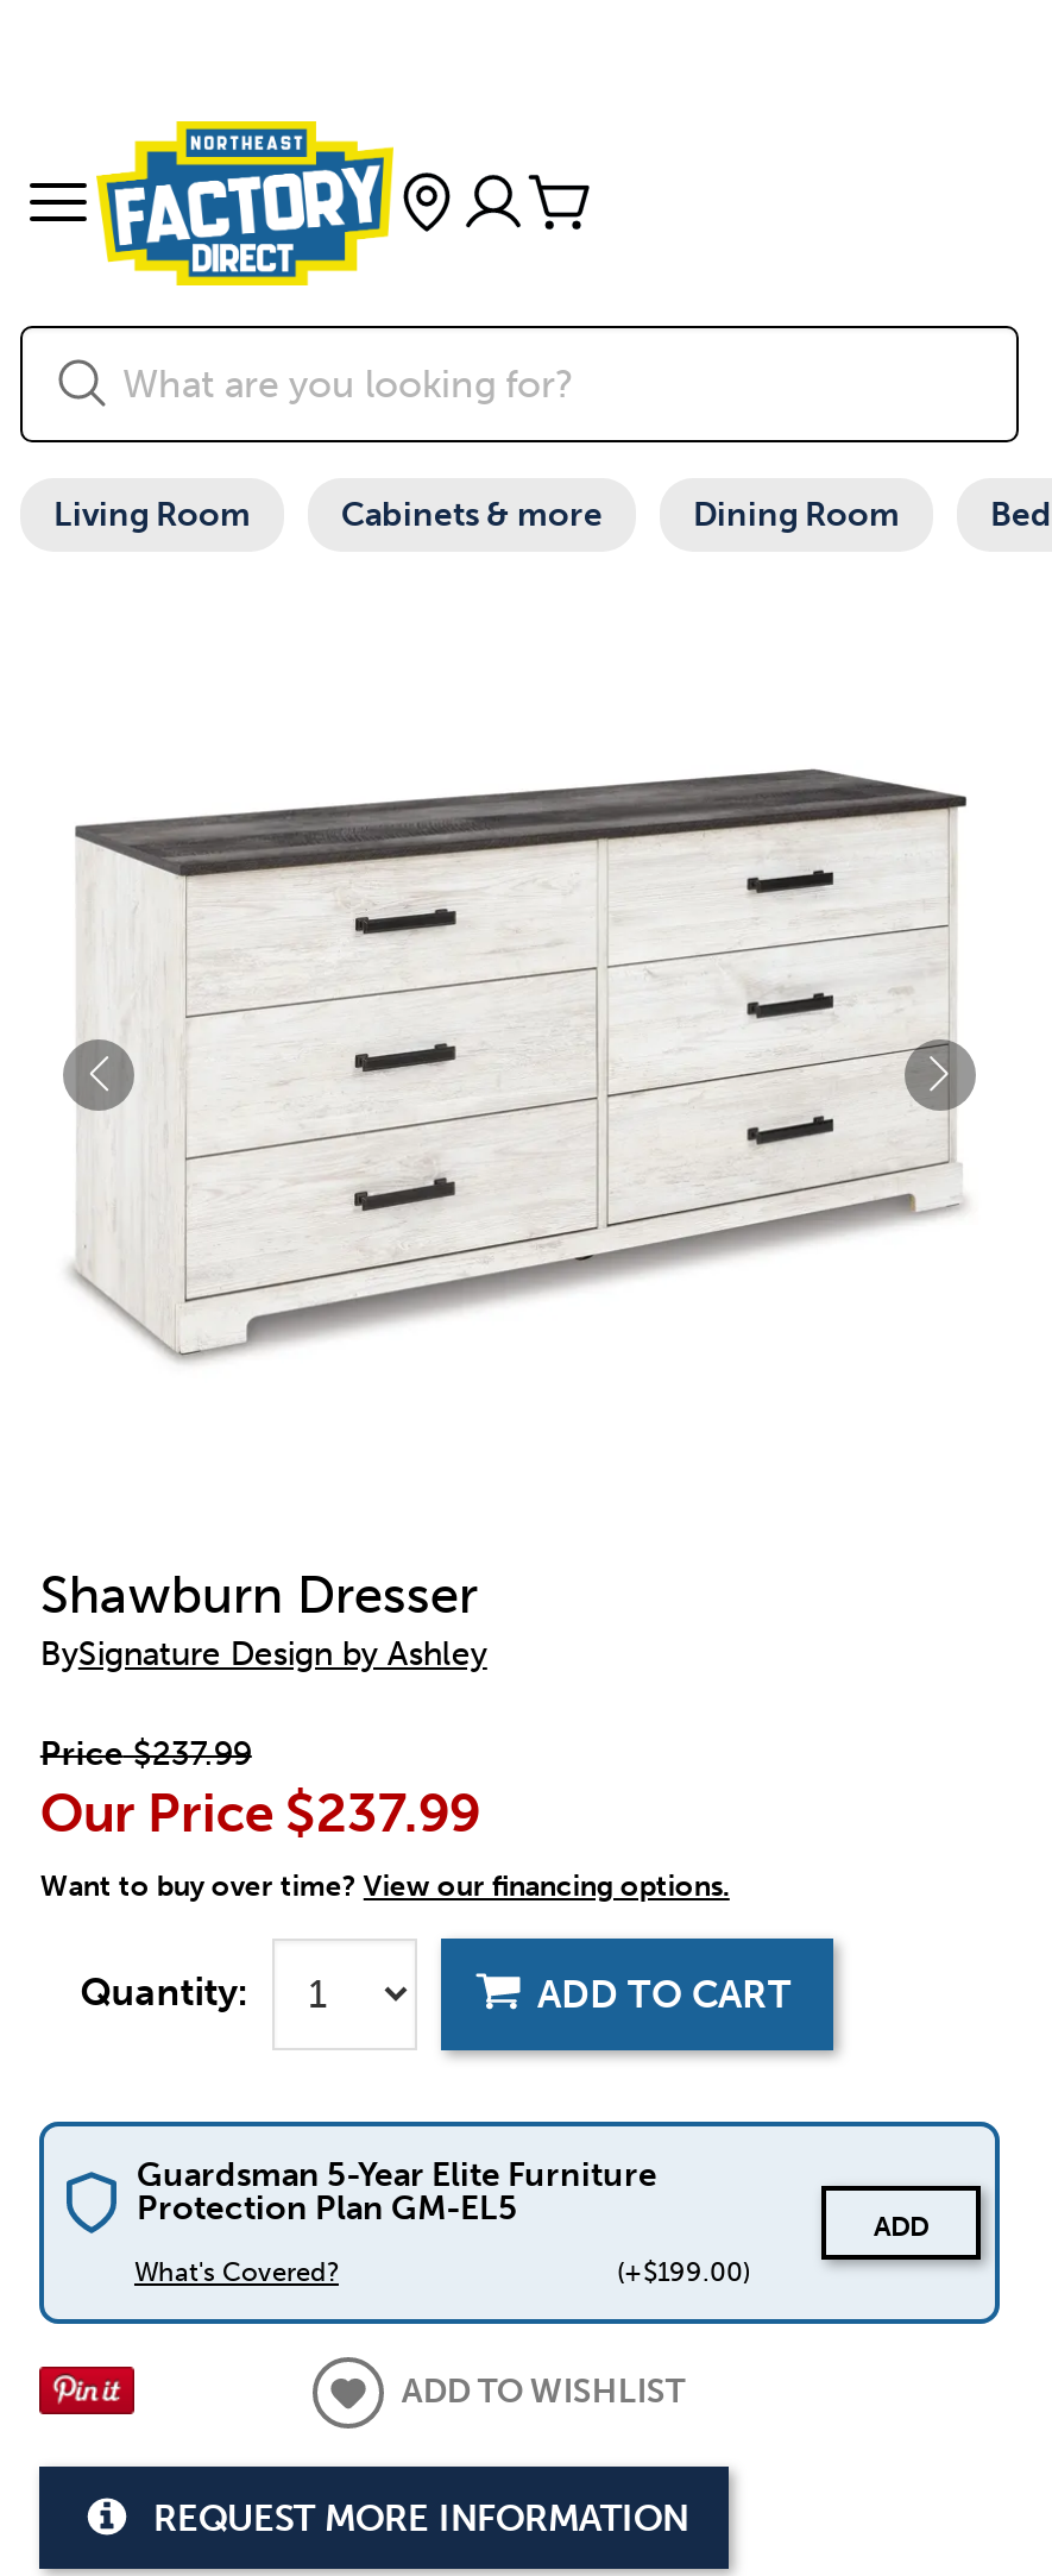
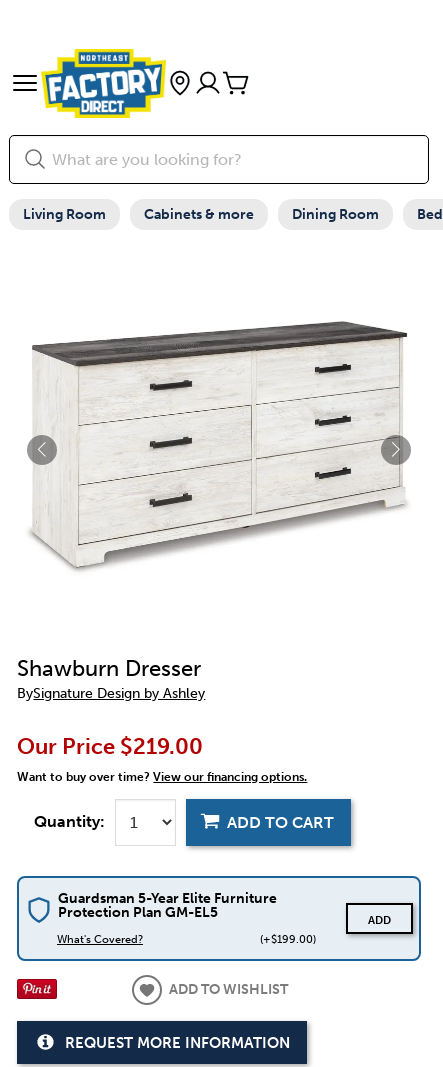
- Price$237.99
- Our Price $237.99
+ Our Price $219.00
